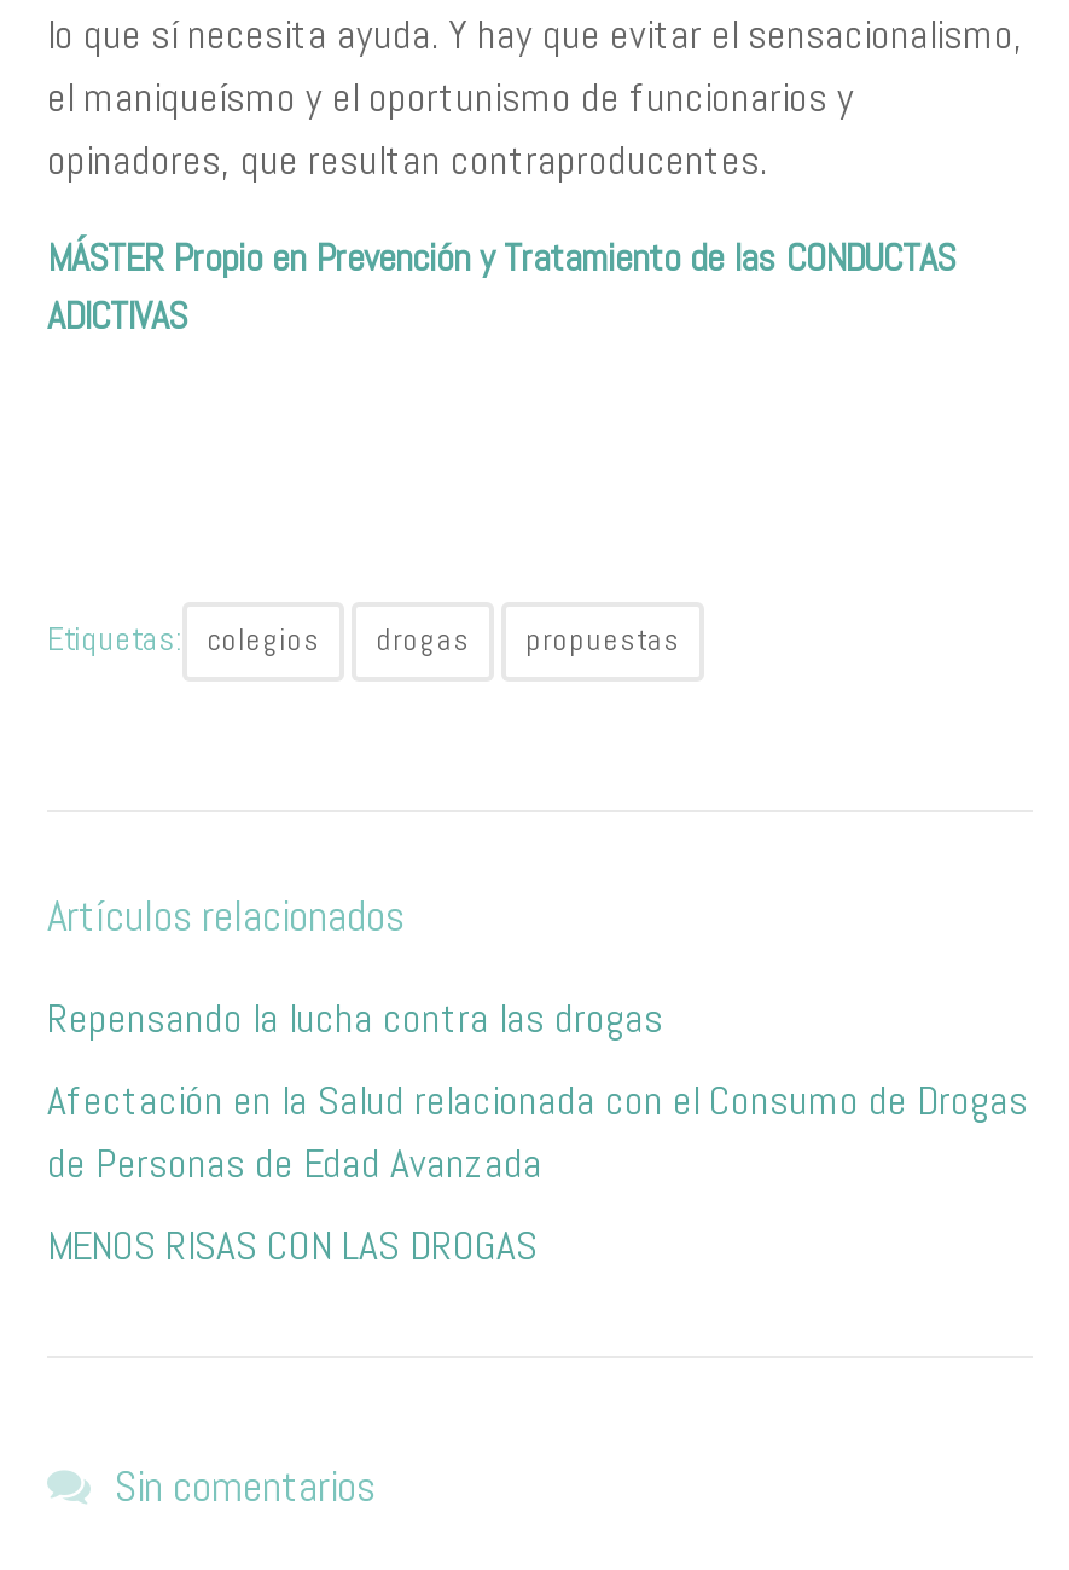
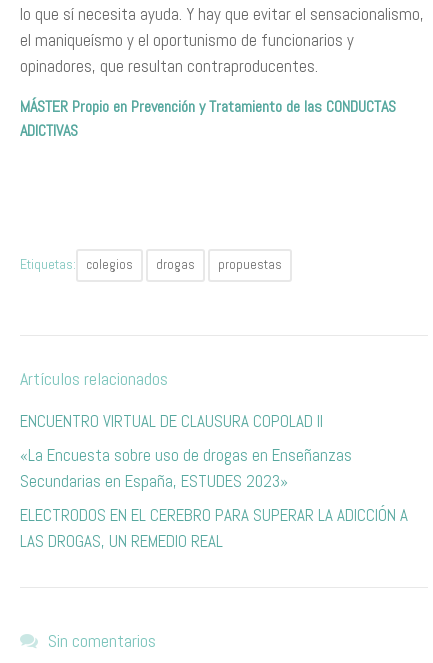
- Repensando la lucha contra las drogas
+ ENCUENTRO VIRTUAL DE CLAUSURA COPOLAD II

- Afectación en la Salud relacionada con el Consumo de Drogas
- de Personas de Edad Avanzada
+ «La Encuesta sobre uso de drogas en Enseñanzas
+ Secundarias en España, ESTUDES 2023»

- MENOS RISAS CON LAS DROGAS
+ ELECTRODOS EN EL CEREBRO PARA SUPERAR LA ADICCIÓN A
+ LAS DROGAS, UN REMEDIO REAL
